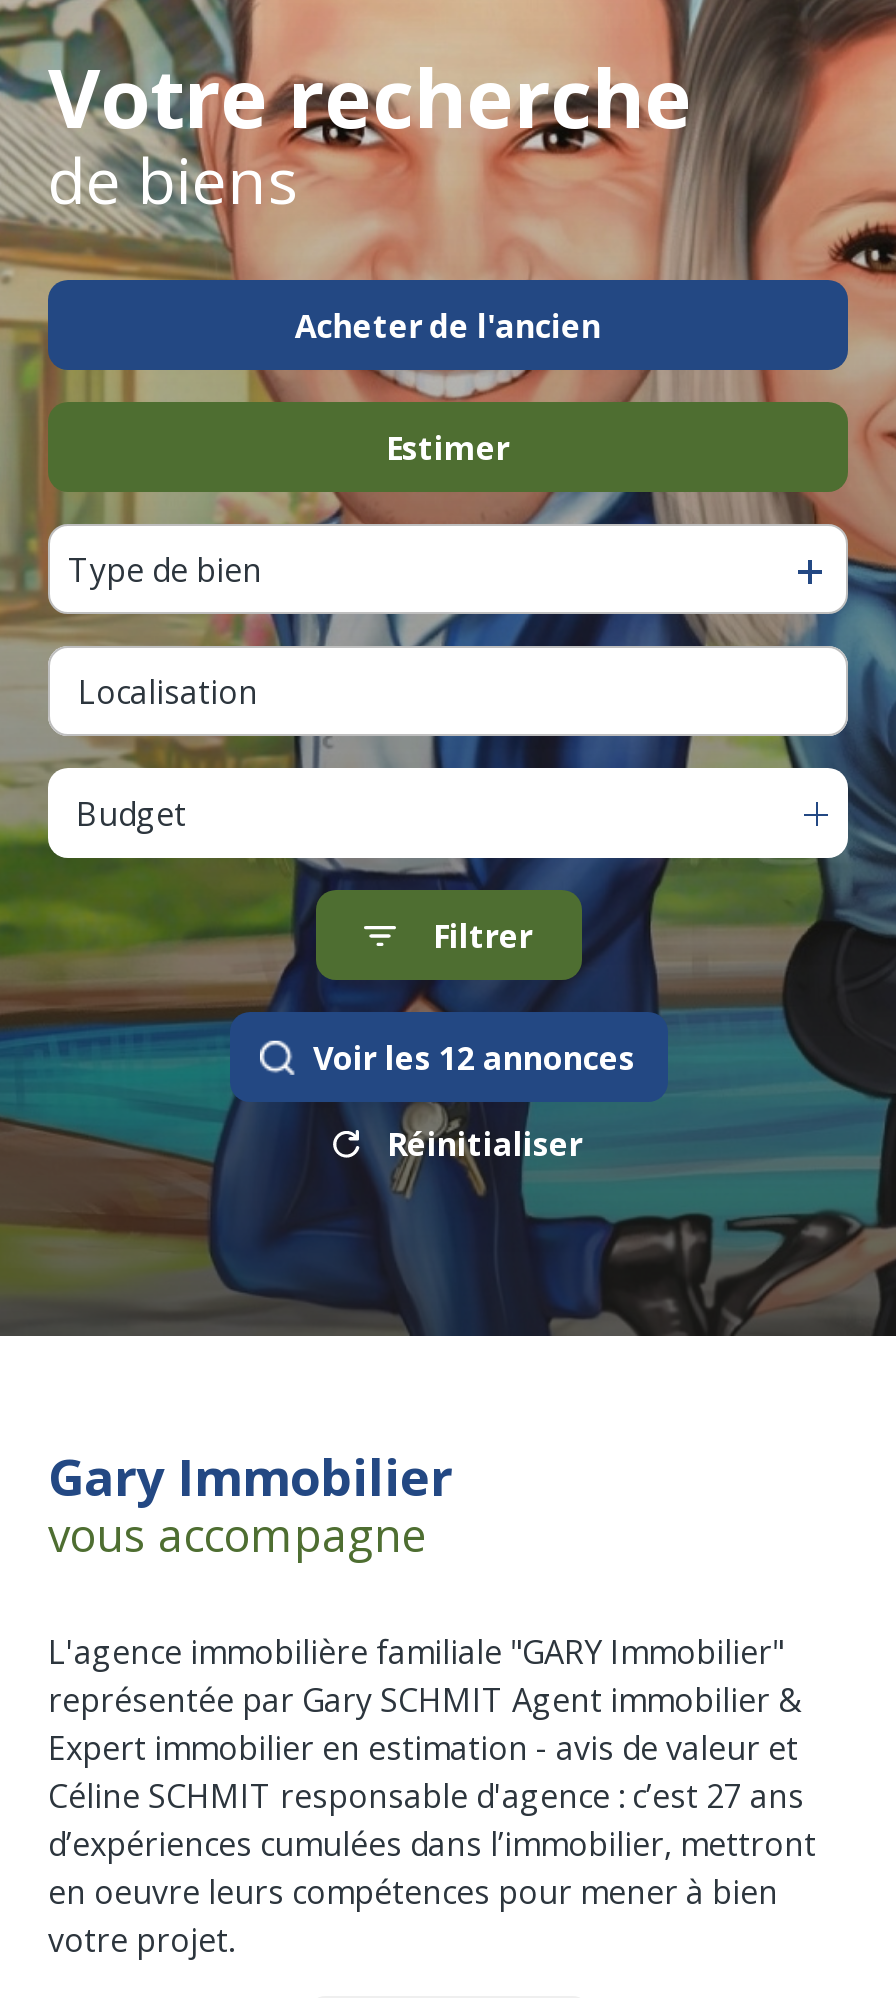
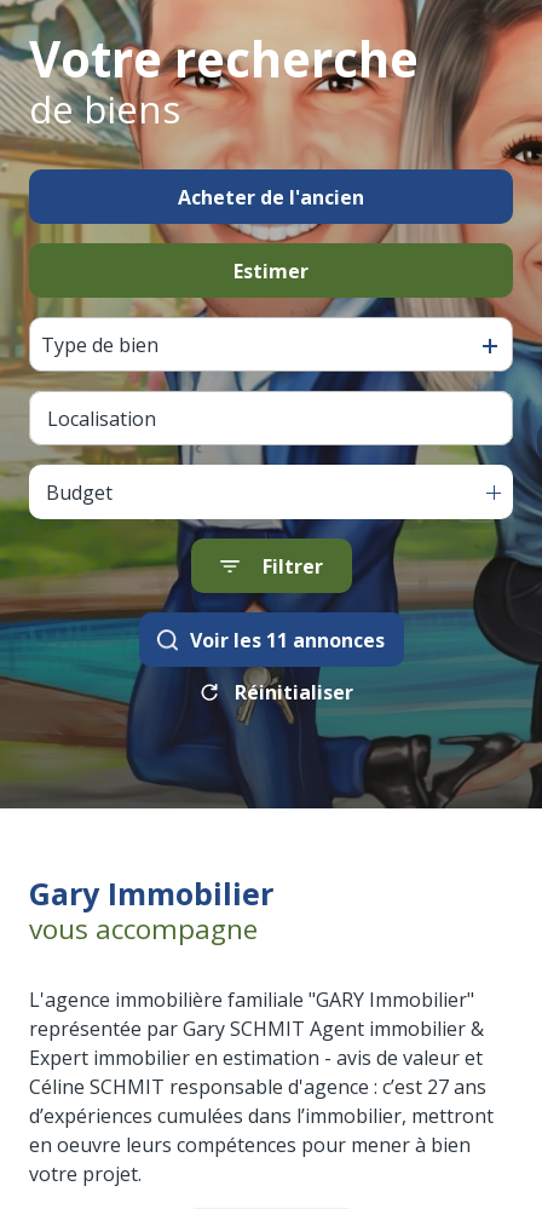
- Voir les 12 annonces
+ Voir les 11 annonces
